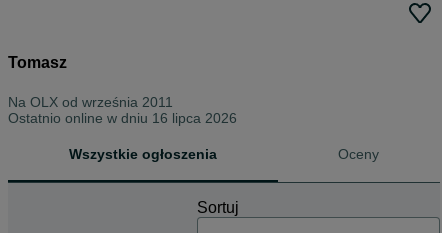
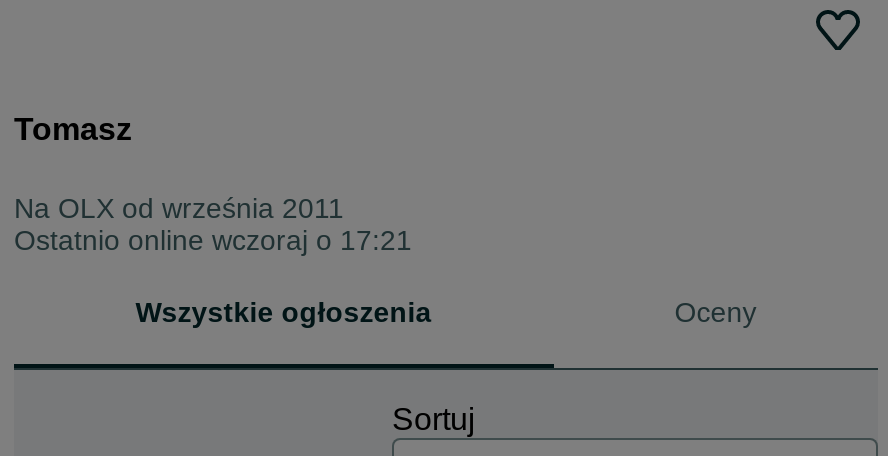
- Ostatnio online w dniu 16 lipca 2026
+ Ostatnio online wczoraj o 17:21
